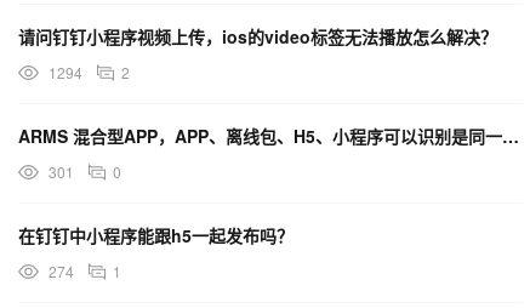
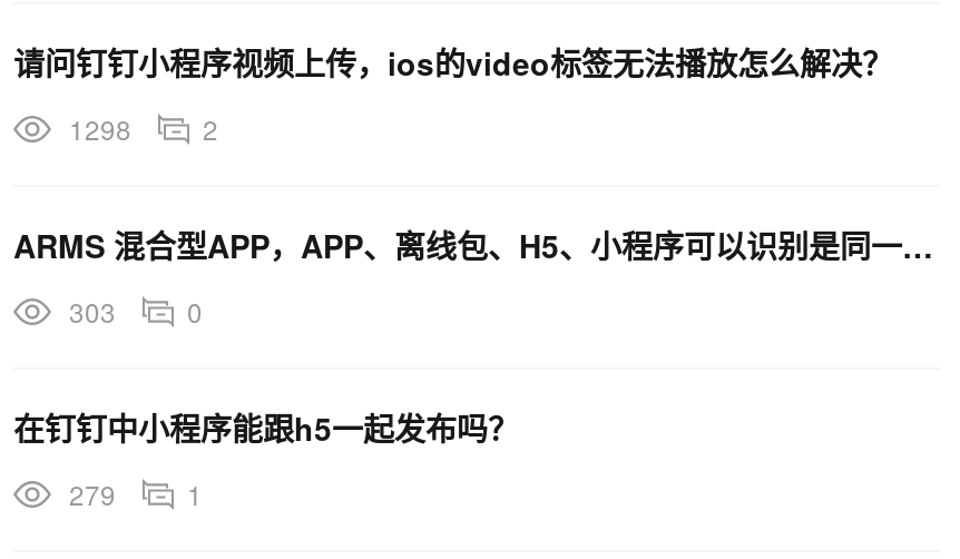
- 1294 2
+ 1298 2

- 301 0
+ 303 0

- 274 1
+ 279 1
